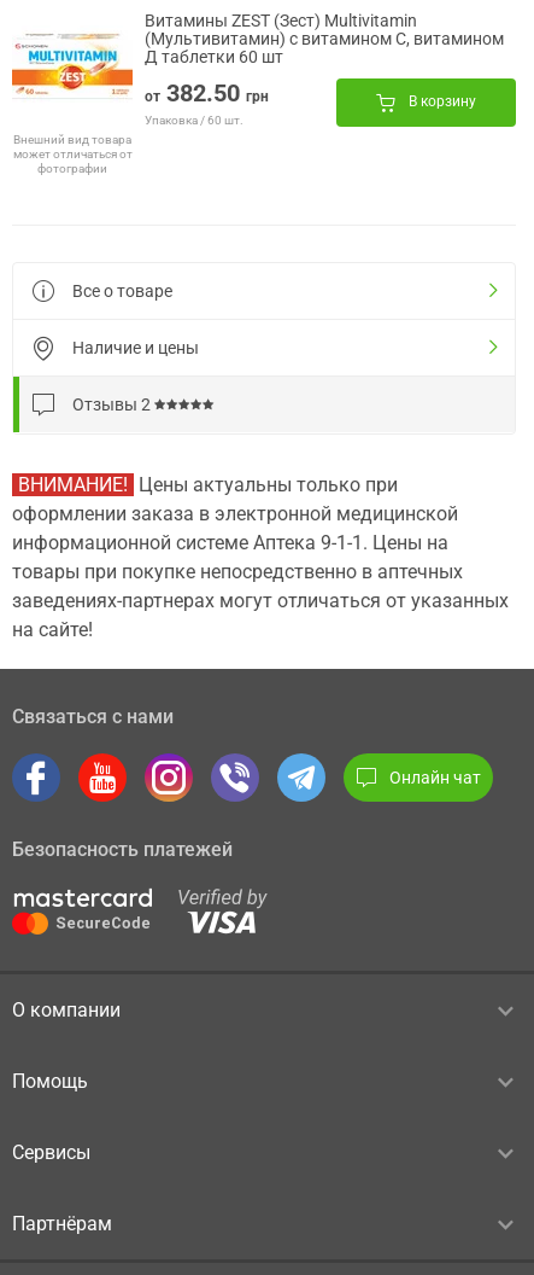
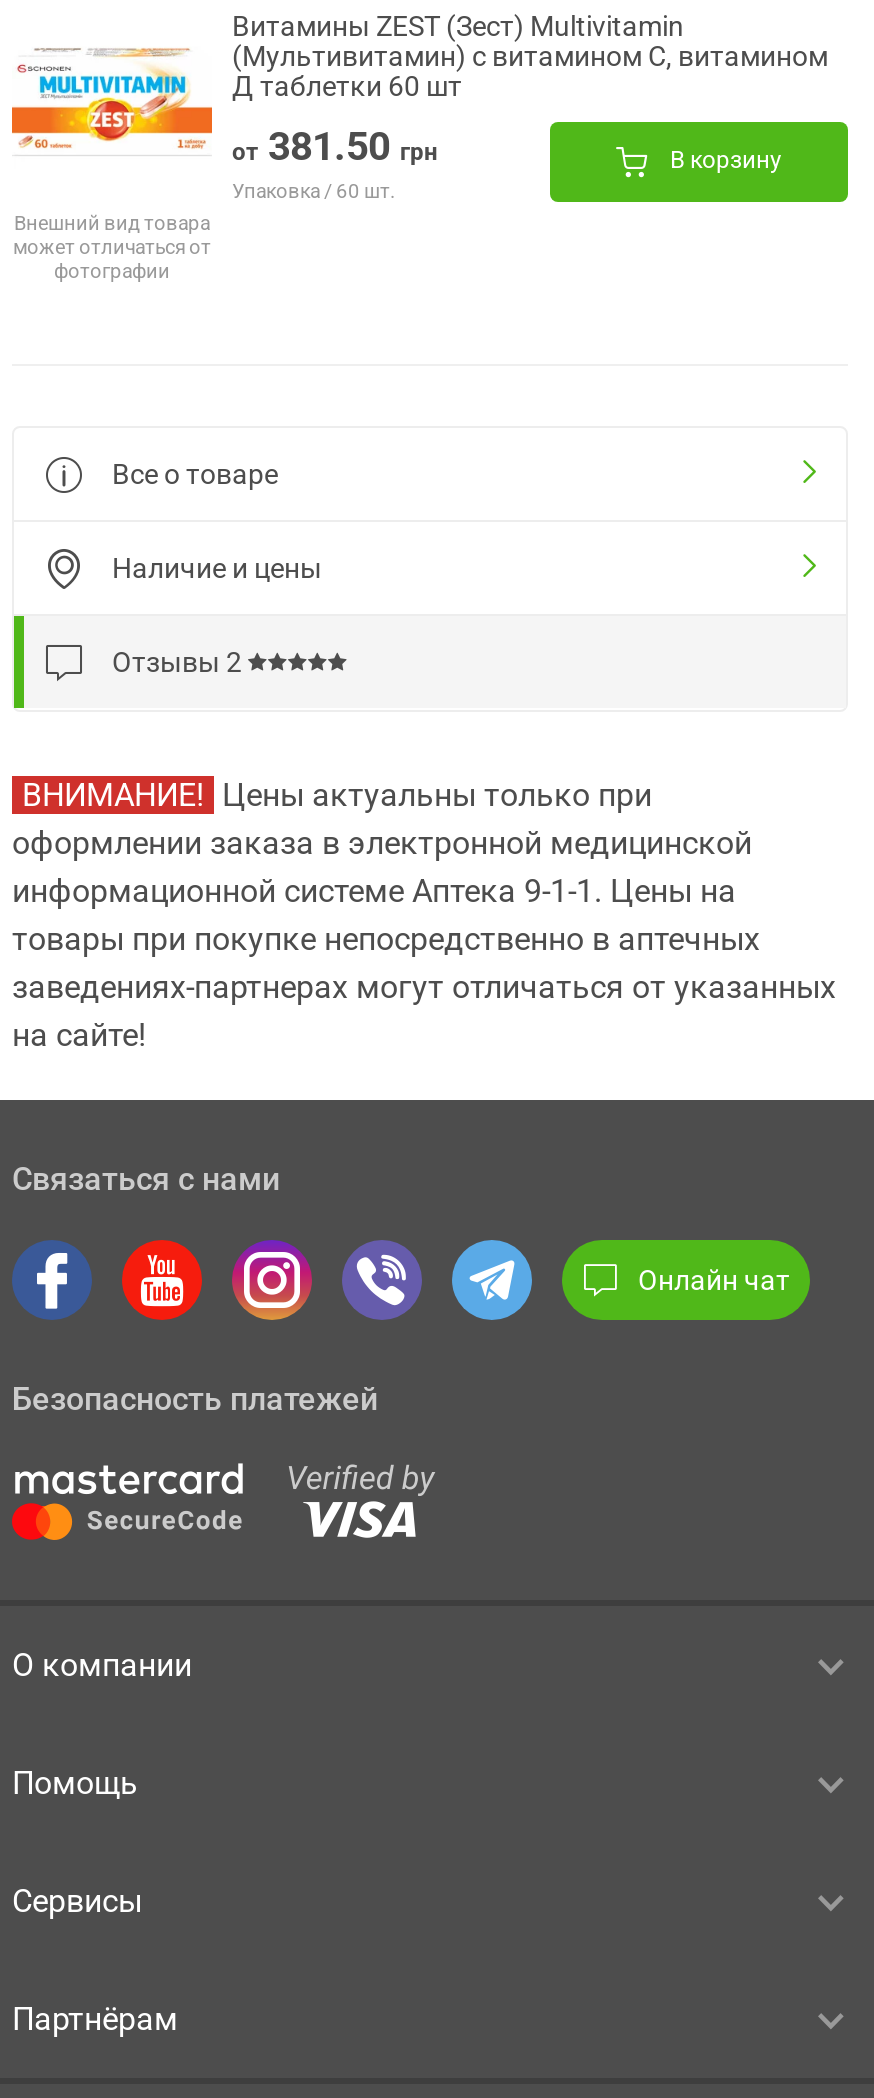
- от 382.50 грн
+ от 381.50 грн
